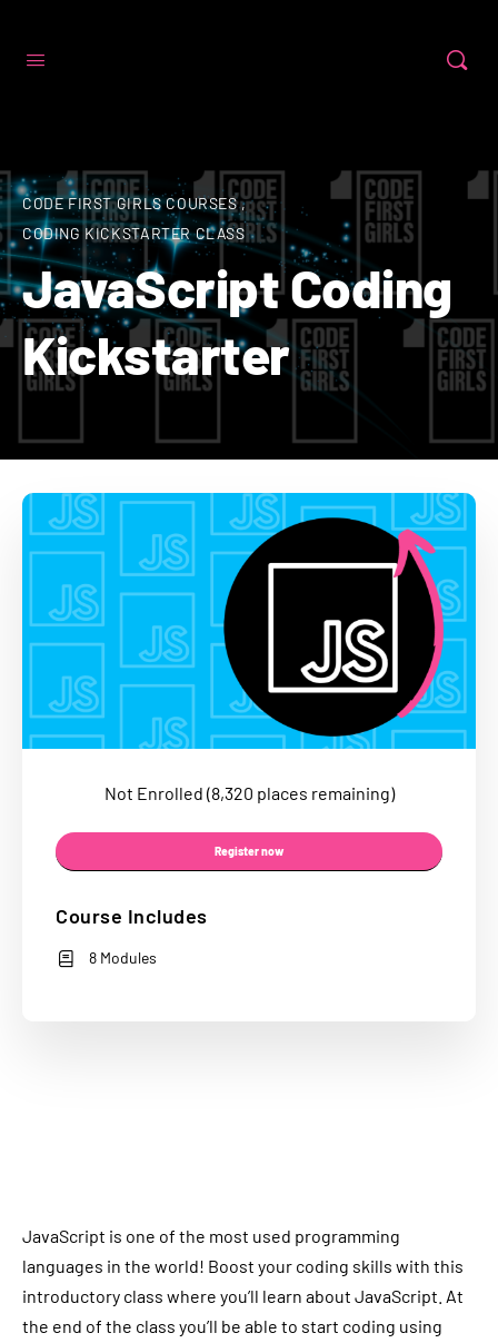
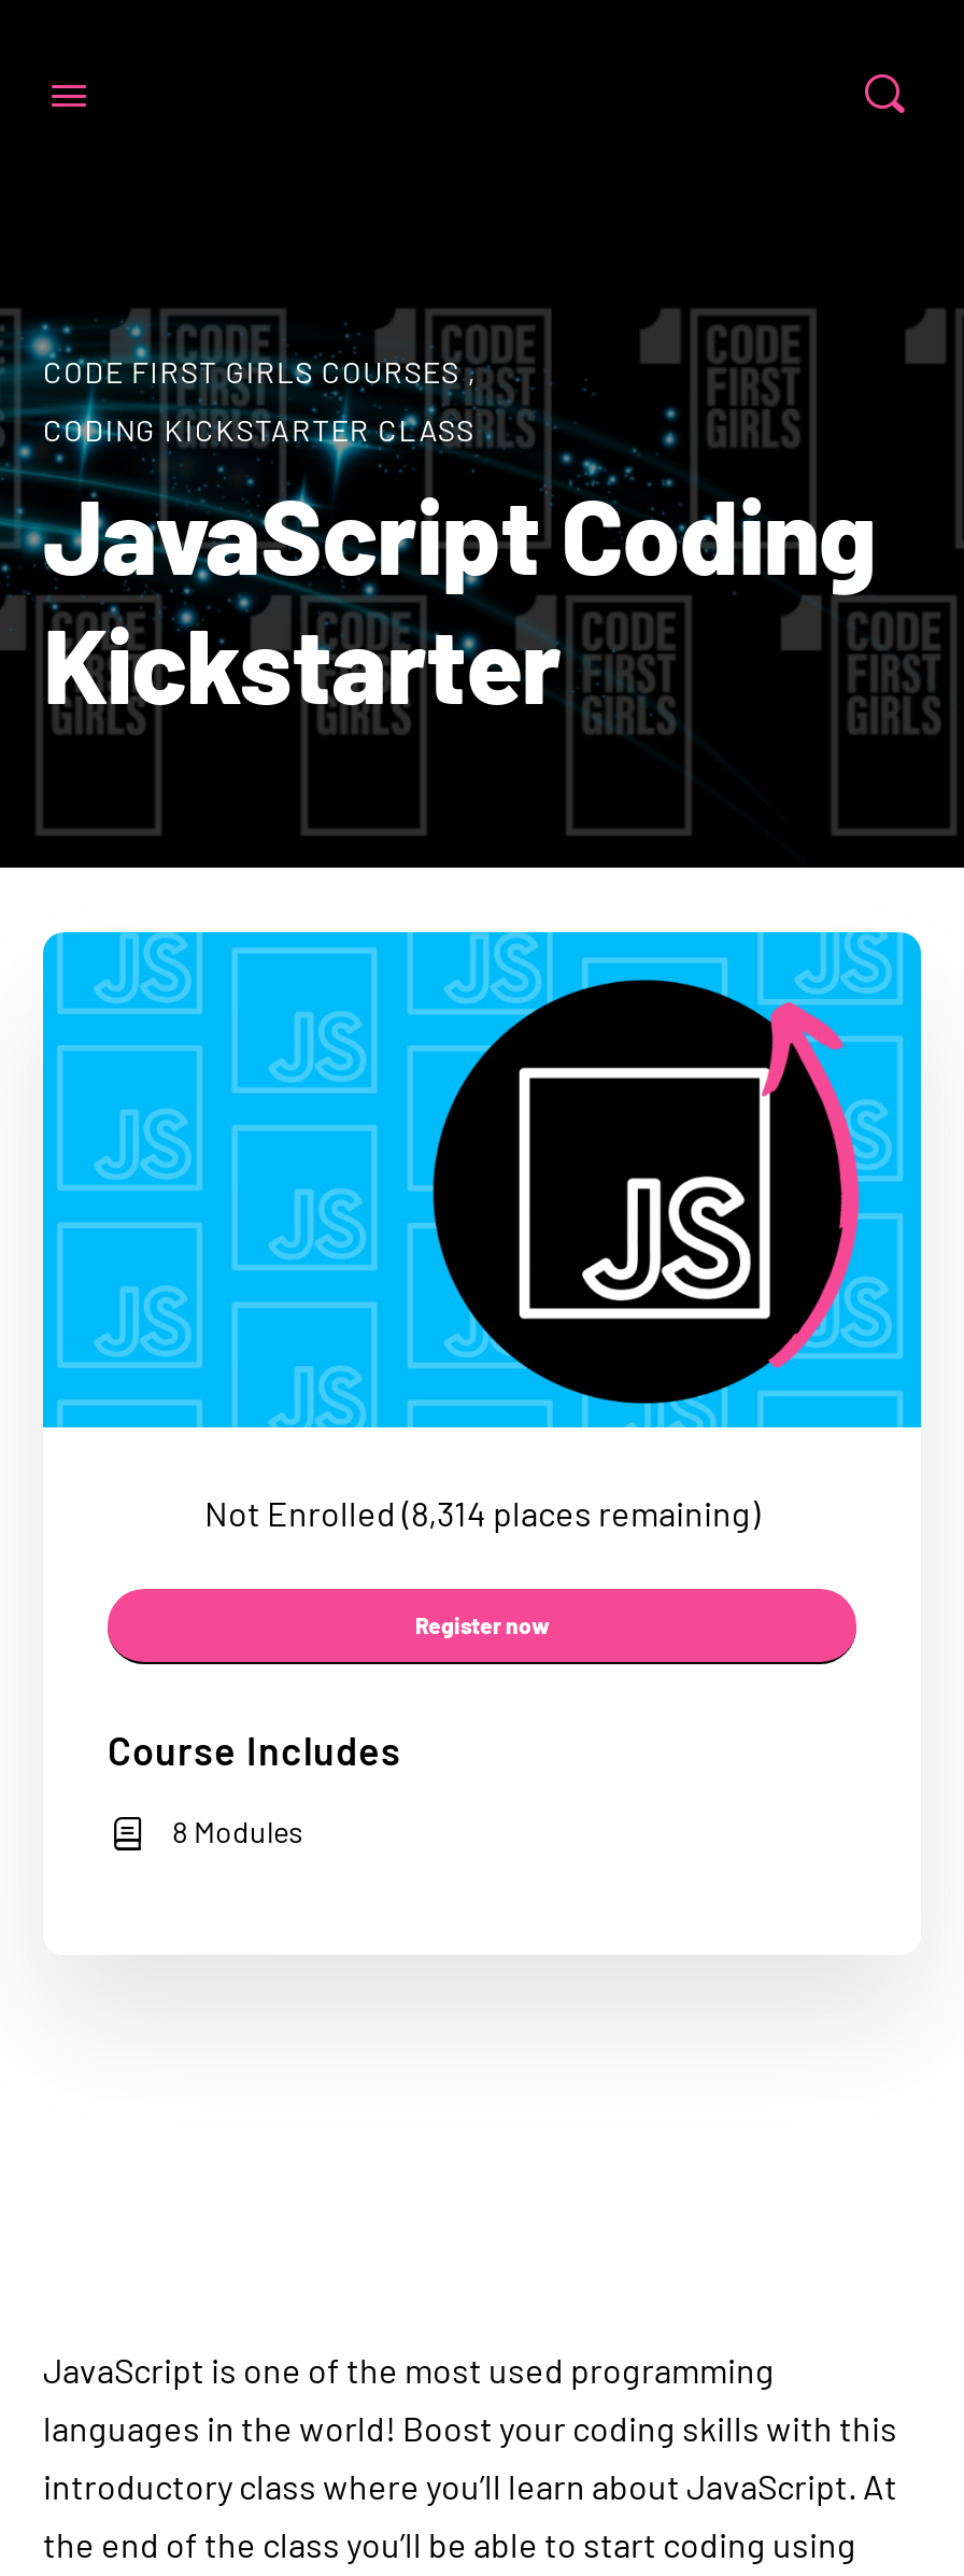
- Not Enrolled (8,320 places remaining)
+ Not Enrolled (8,314 places remaining)
